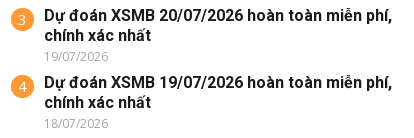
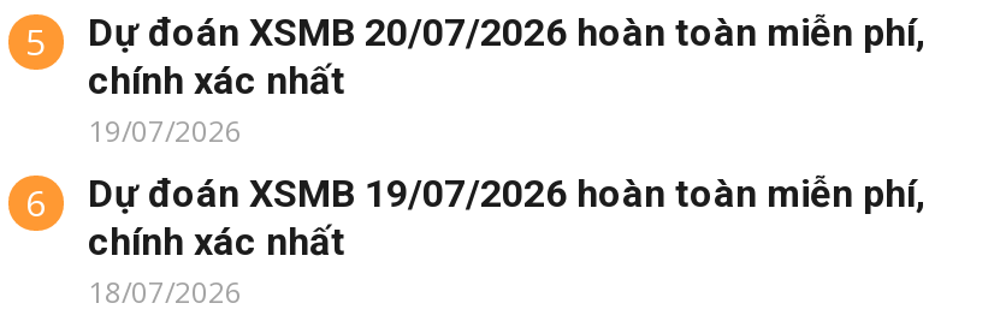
- 3 Dự đoán XSMB 20/07/2026 hoàn toàn miễn phí,
+ 5 Dự đoán XSMB 20/07/2026 hoàn toàn miễn phí,

- 4 Dự đoán XSMB 19/07/2026 hoàn toàn miễn phí,
+ 6 Dự đoán XSMB 19/07/2026 hoàn toàn miễn phí,
